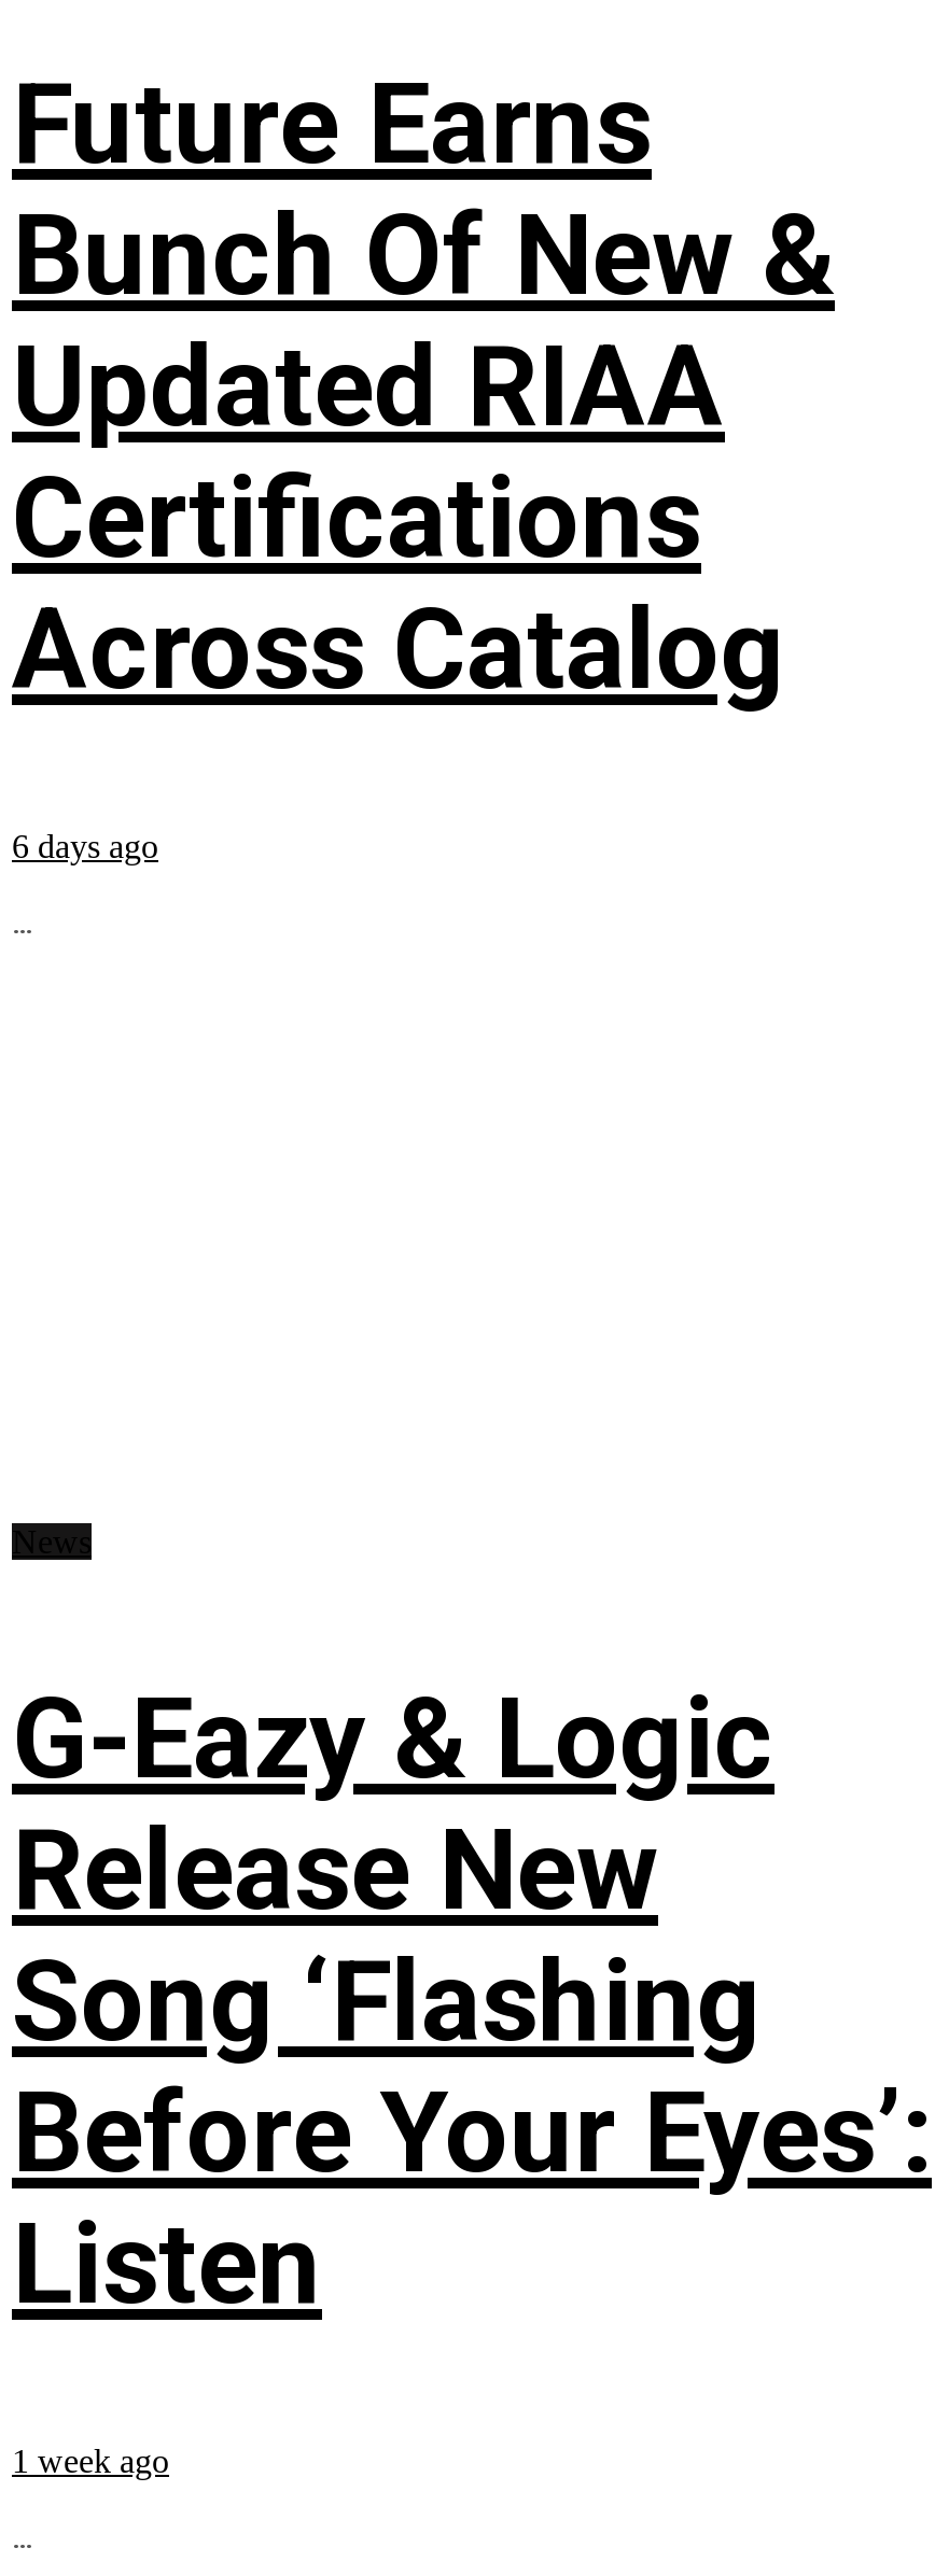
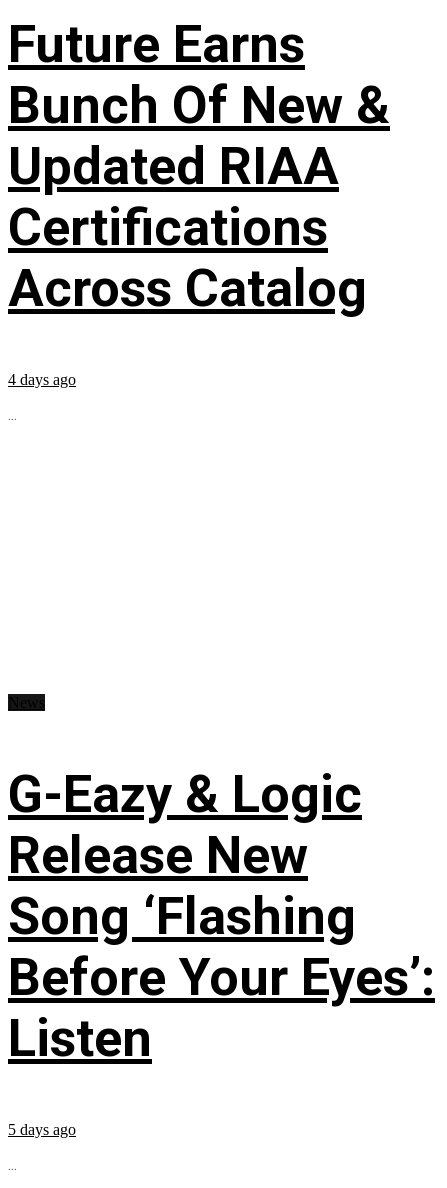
- 6 days ago
+ 4 days ago

- 1 week ago
+ 5 days ago
